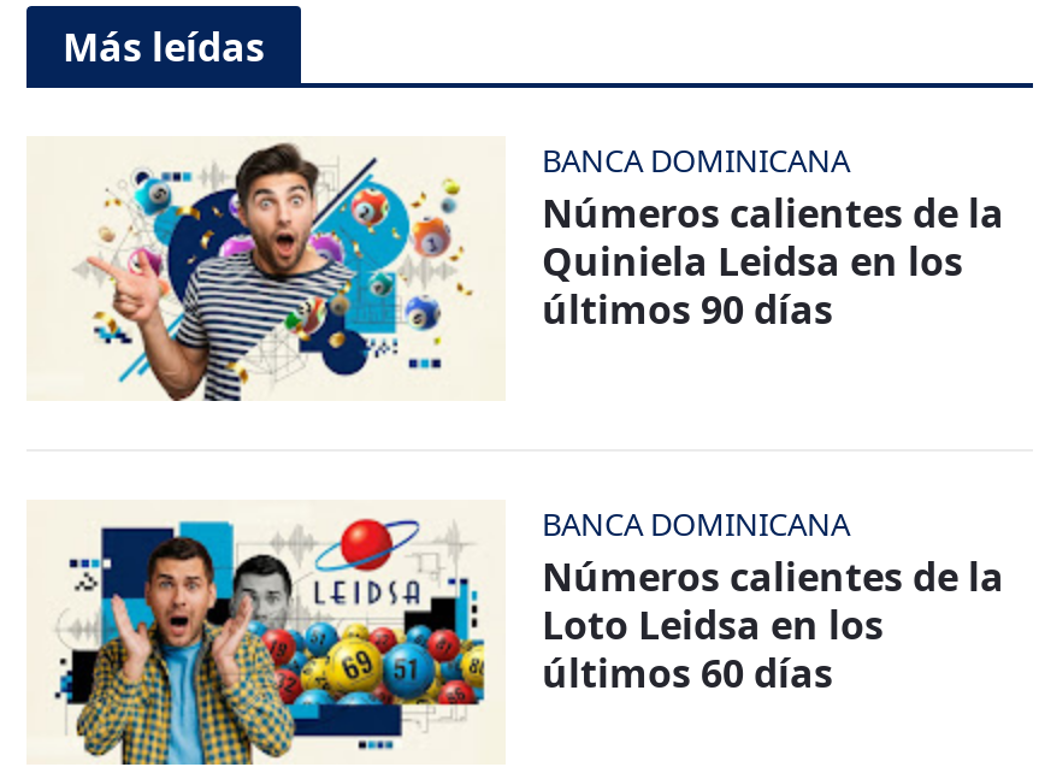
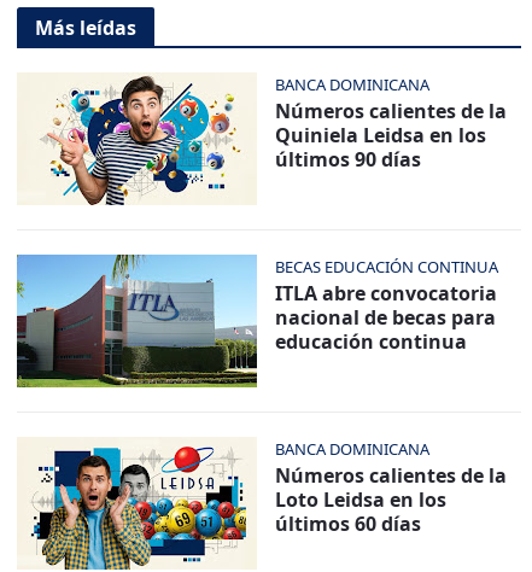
+ [image]
+ BECAS EDUCACIÓN CONTINUA
+ ITLA abre convocatoria
+ nacional de becas para
+ educación continua
